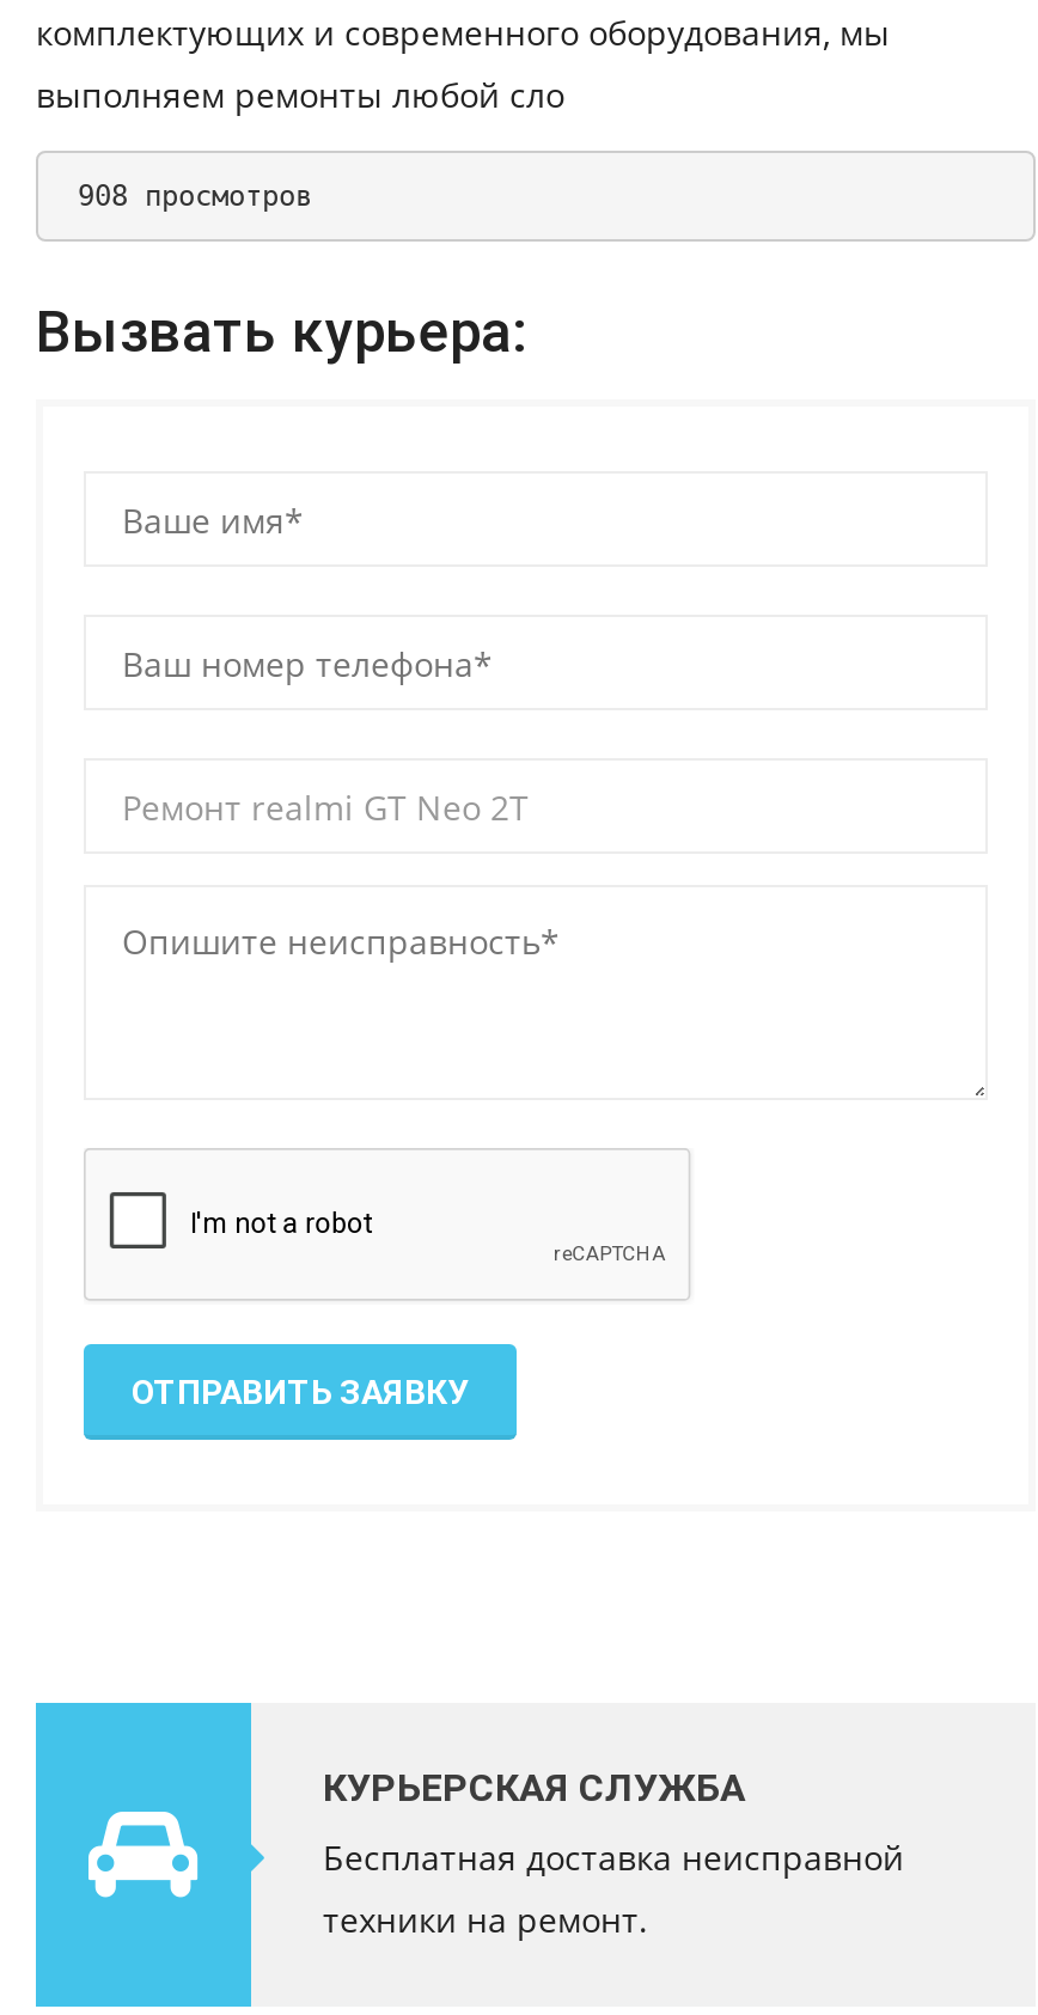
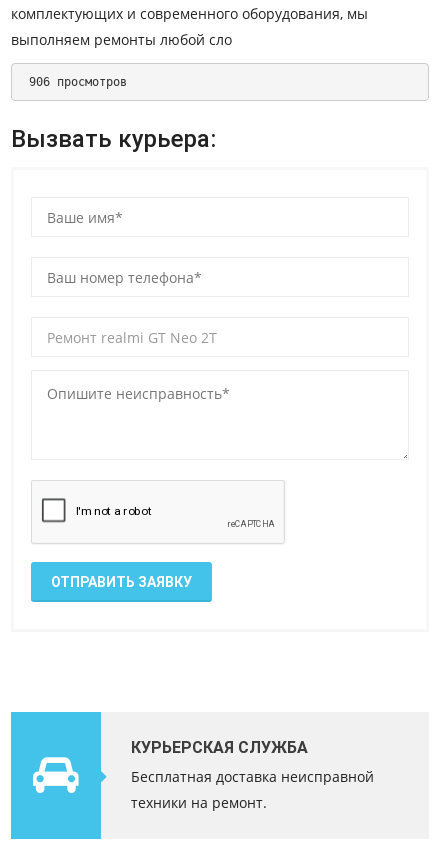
- 908 просмотров
+ 906 просмотров
